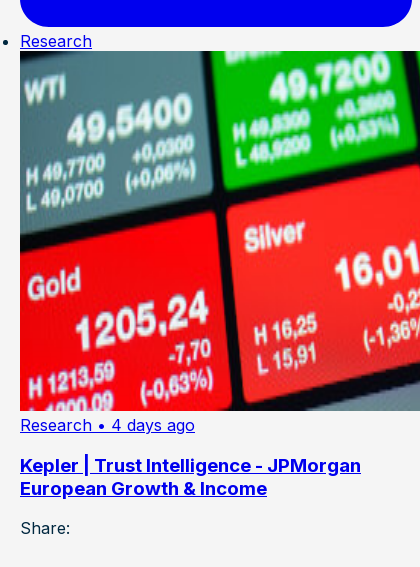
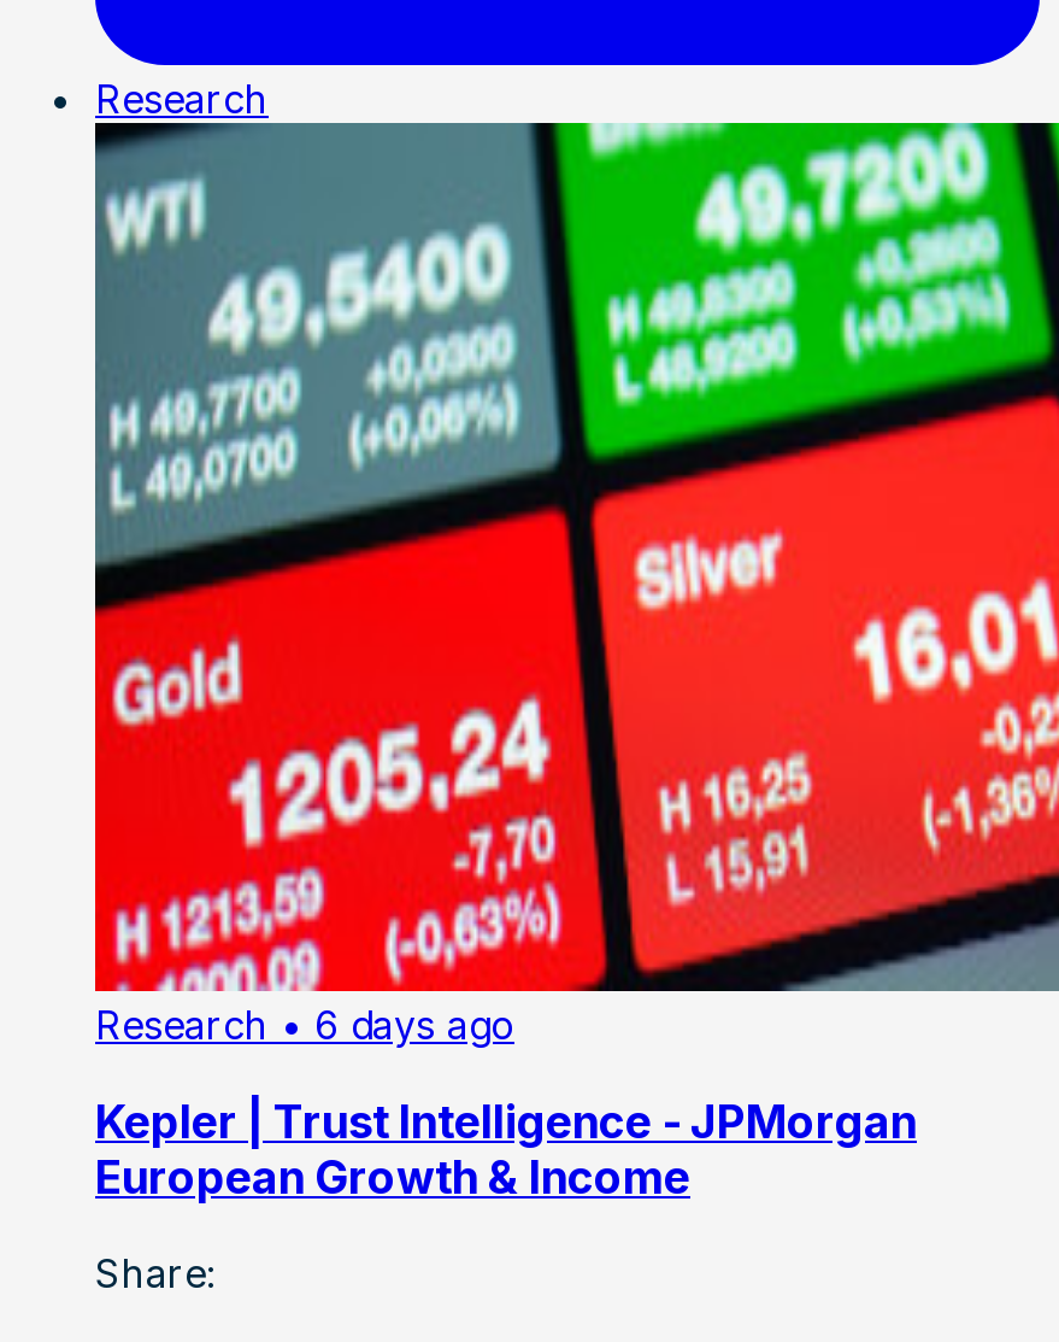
- Research • 4 days ago
+ Research • 6 days ago
